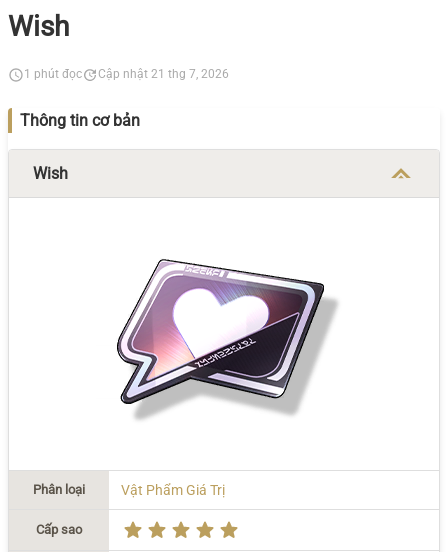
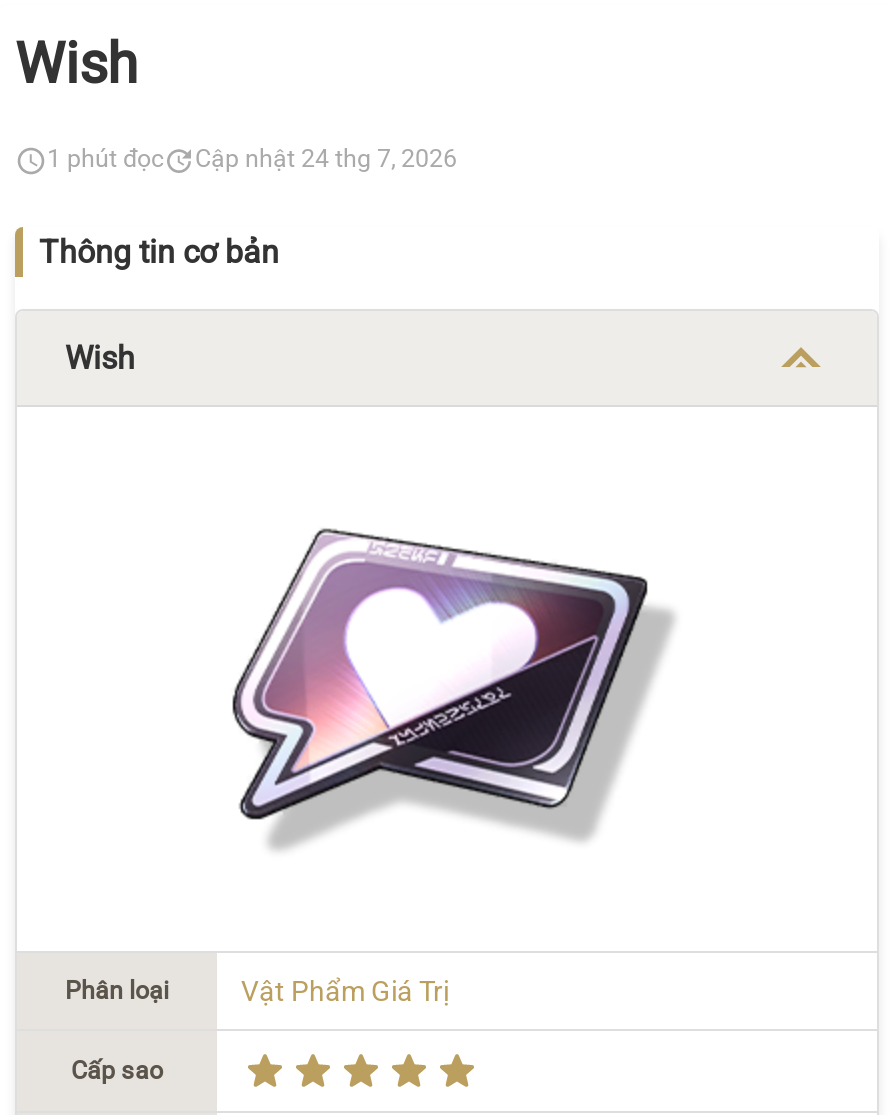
- 1 phút đọc Cập nhật 21 thg 7, 2026
+ 1 phút đọc Cập nhật 24 thg 7, 2026
